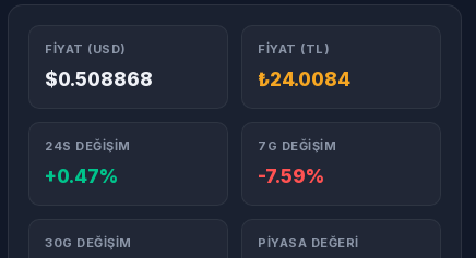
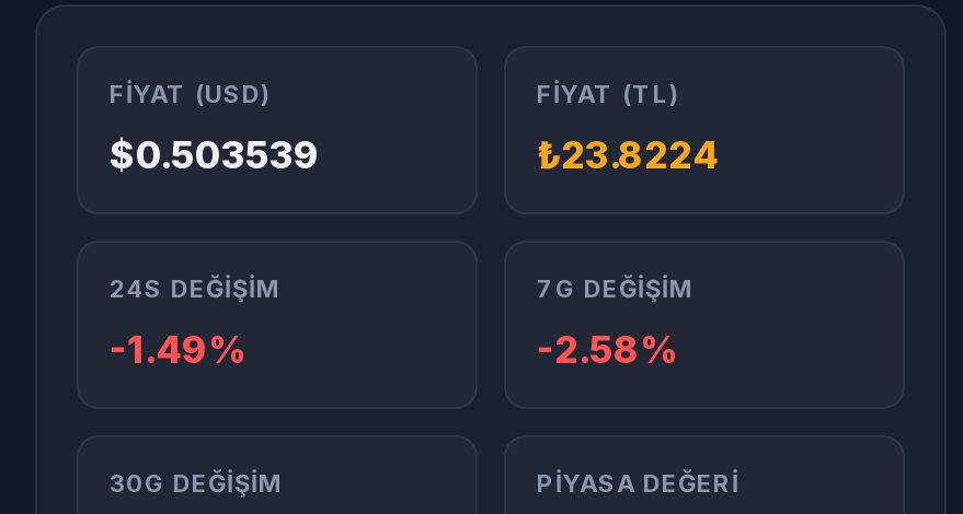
- $0.508868
+ $0.503539

- ₺24.0084
+ ₺23.8224

- +0.47%
+ -1.49%

- -7.59%
+ -2.58%
